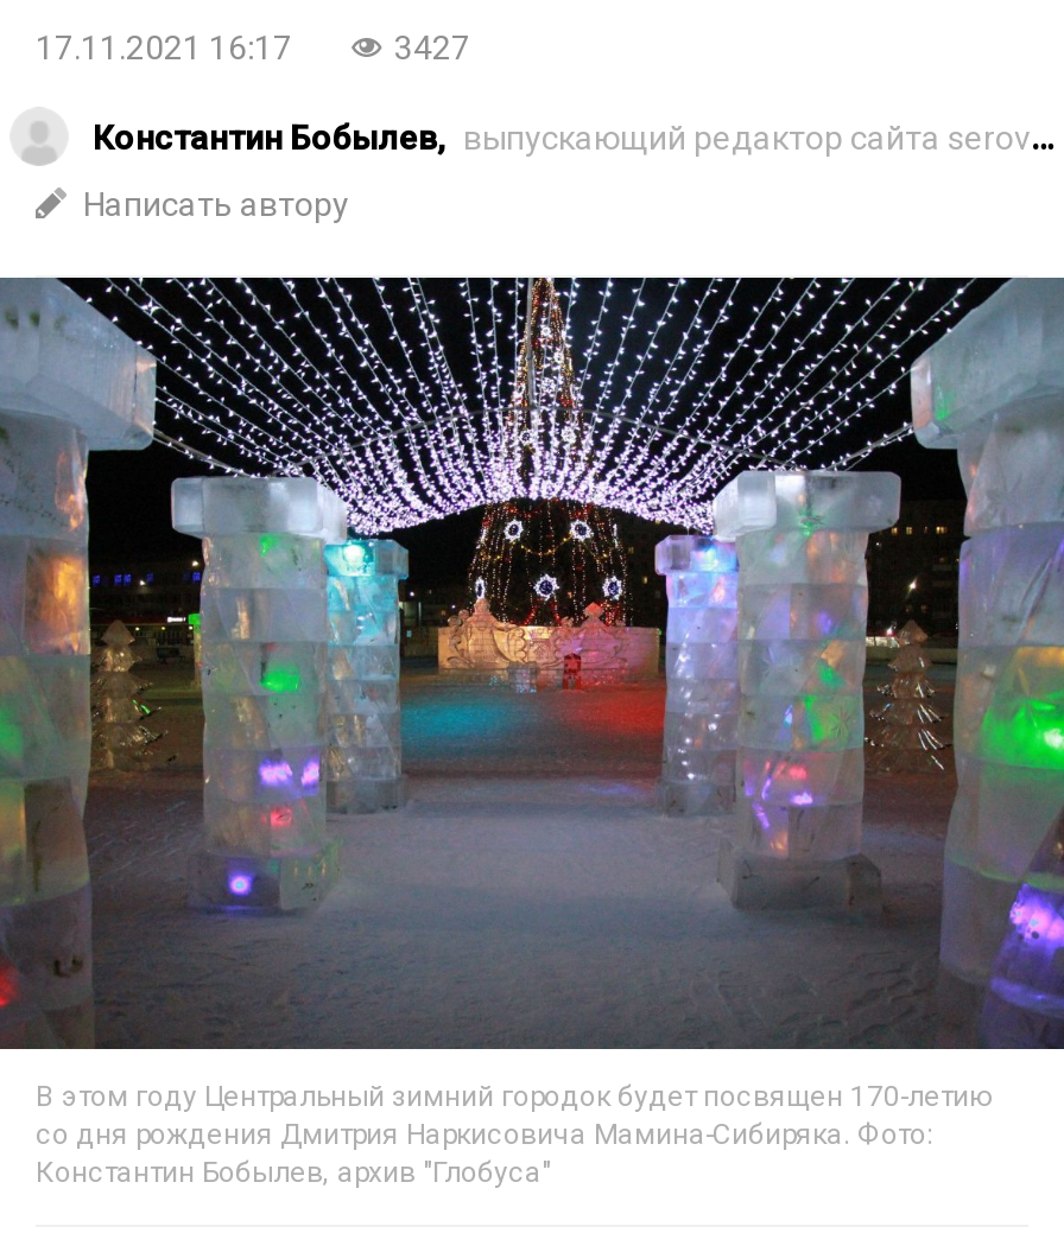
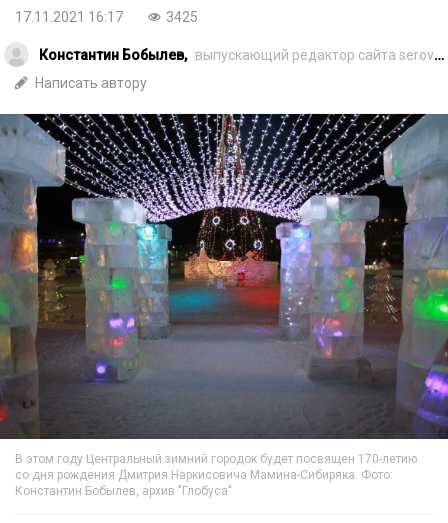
- 3427
+ 3425
